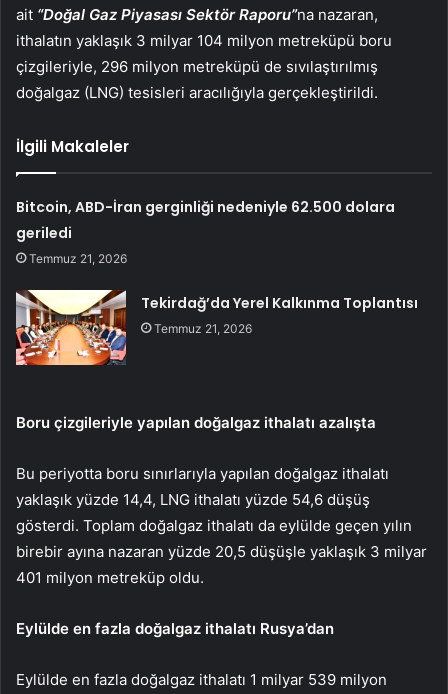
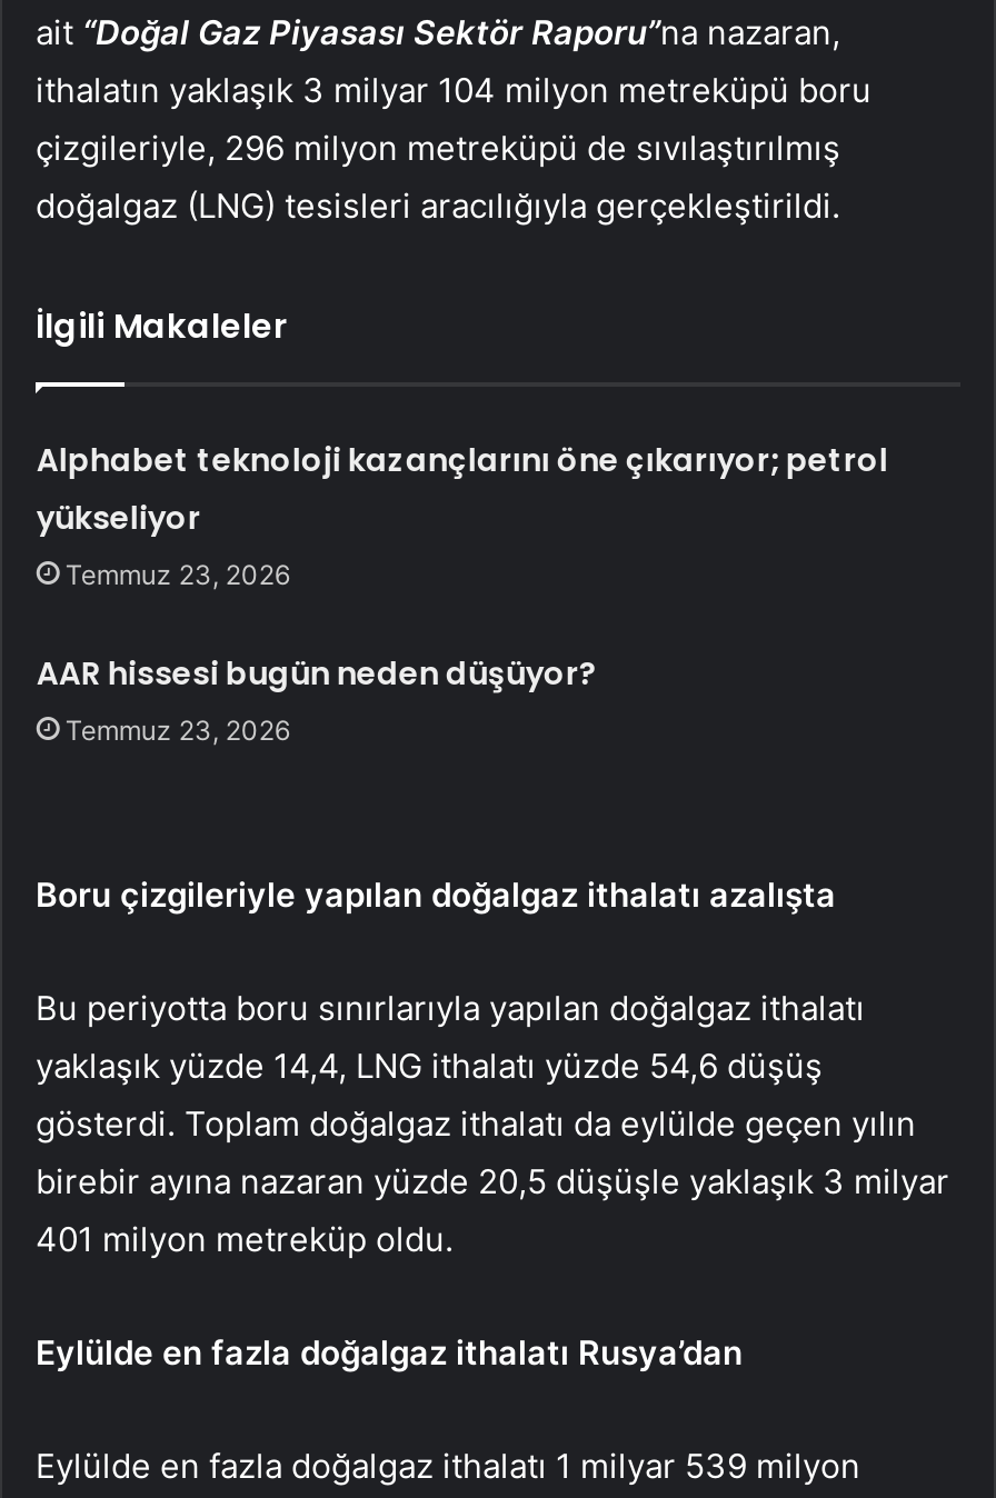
- Bitcoin, ABD-İran gerginliği nedeniyle 62.500 dolara
- geriledi
- Temmuz 21, 2026
+ Alphabet teknoloji kazançlarını öne çıkarıyor; petrol
+ yükseliyor
+ Temmuz 23, 2026

- Tekirdağ’da Yerel Kalkınma Toplantısı
- Temmuz 21, 2026
+ AAR hissesi bugün neden düşüyor?
+ Temmuz 23, 2026
